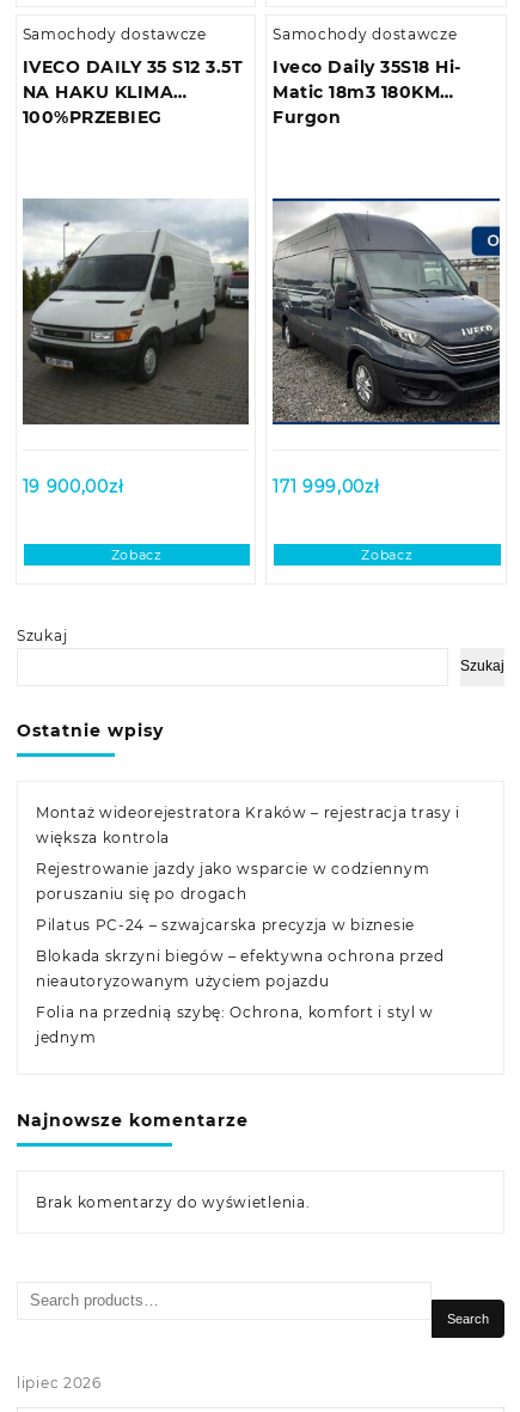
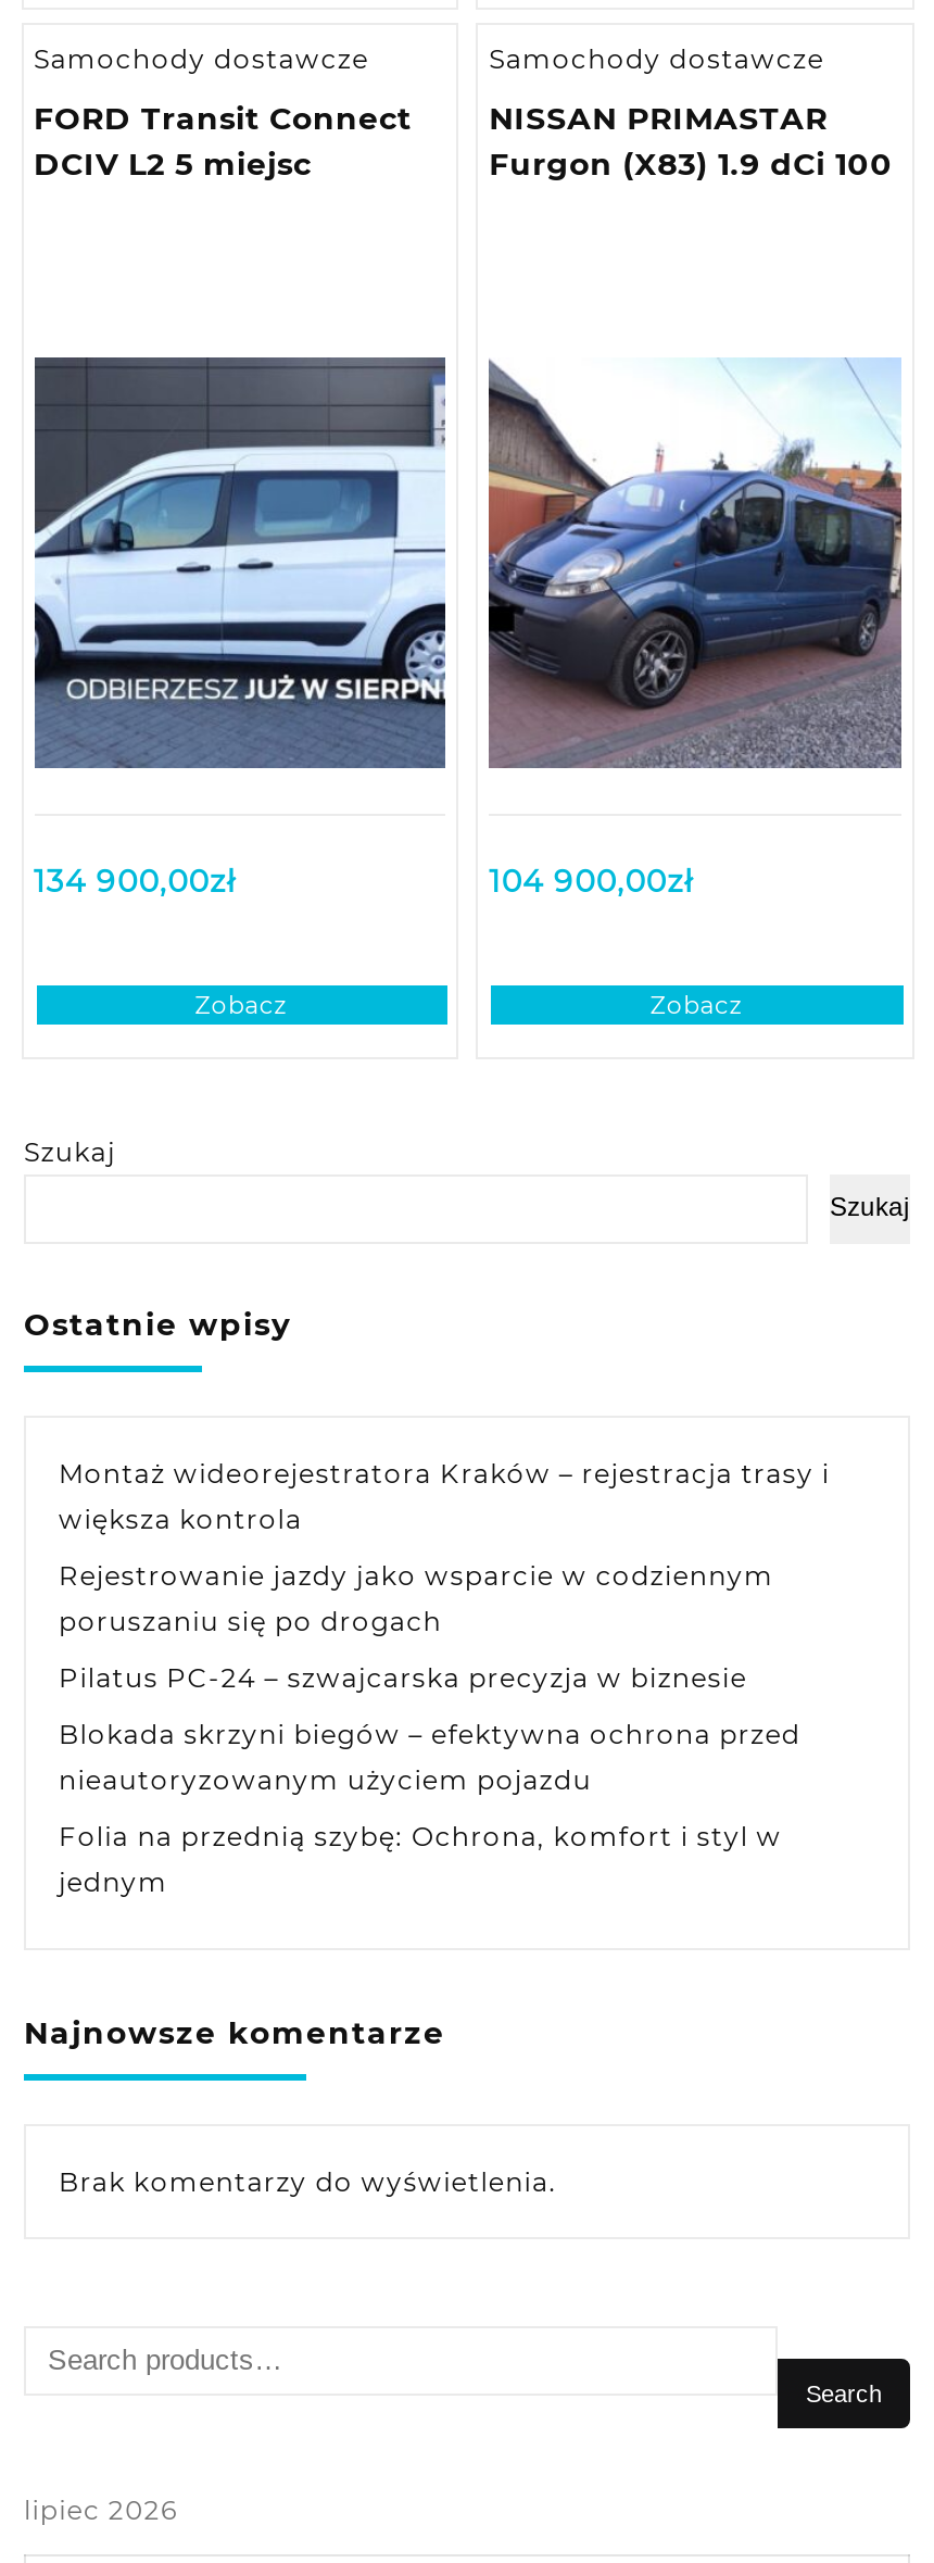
- IVECO DAILY 35 S12 3.5T
- NA HAKU KLIMA
- 100%PRZEBIEG
+ FORD Transit Connect
+ DCIV L2 5 miejsc

- Iveco Daily 35S18 Hi-
- Matic 18m3 180KM
- Furgon
+ NISSAN PRIMASTAR
+ Furgon (X83) 1.9 dCi 100

- [image]
+ [image]

- [image]
+ [image]

- 19 900,00zł
+ 134 900,00zł

- 171 999,00zł
+ 104 900,00zł
